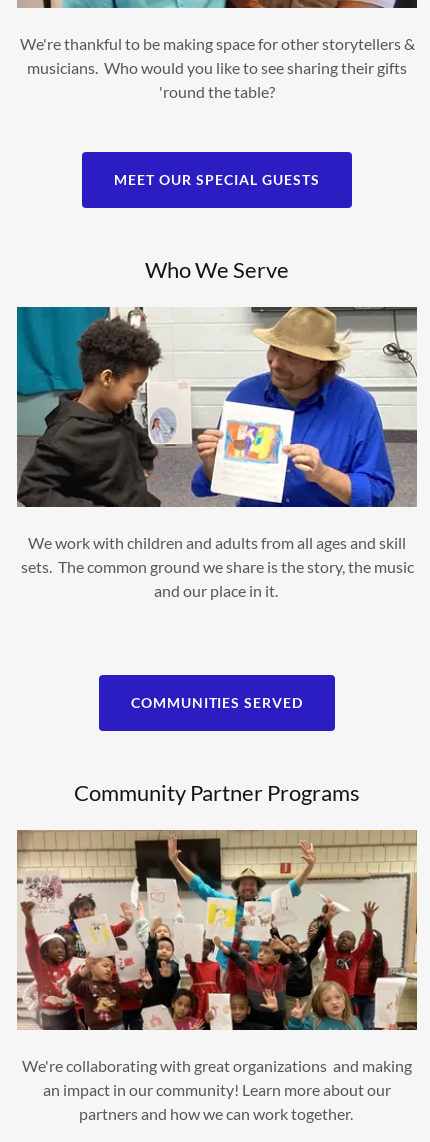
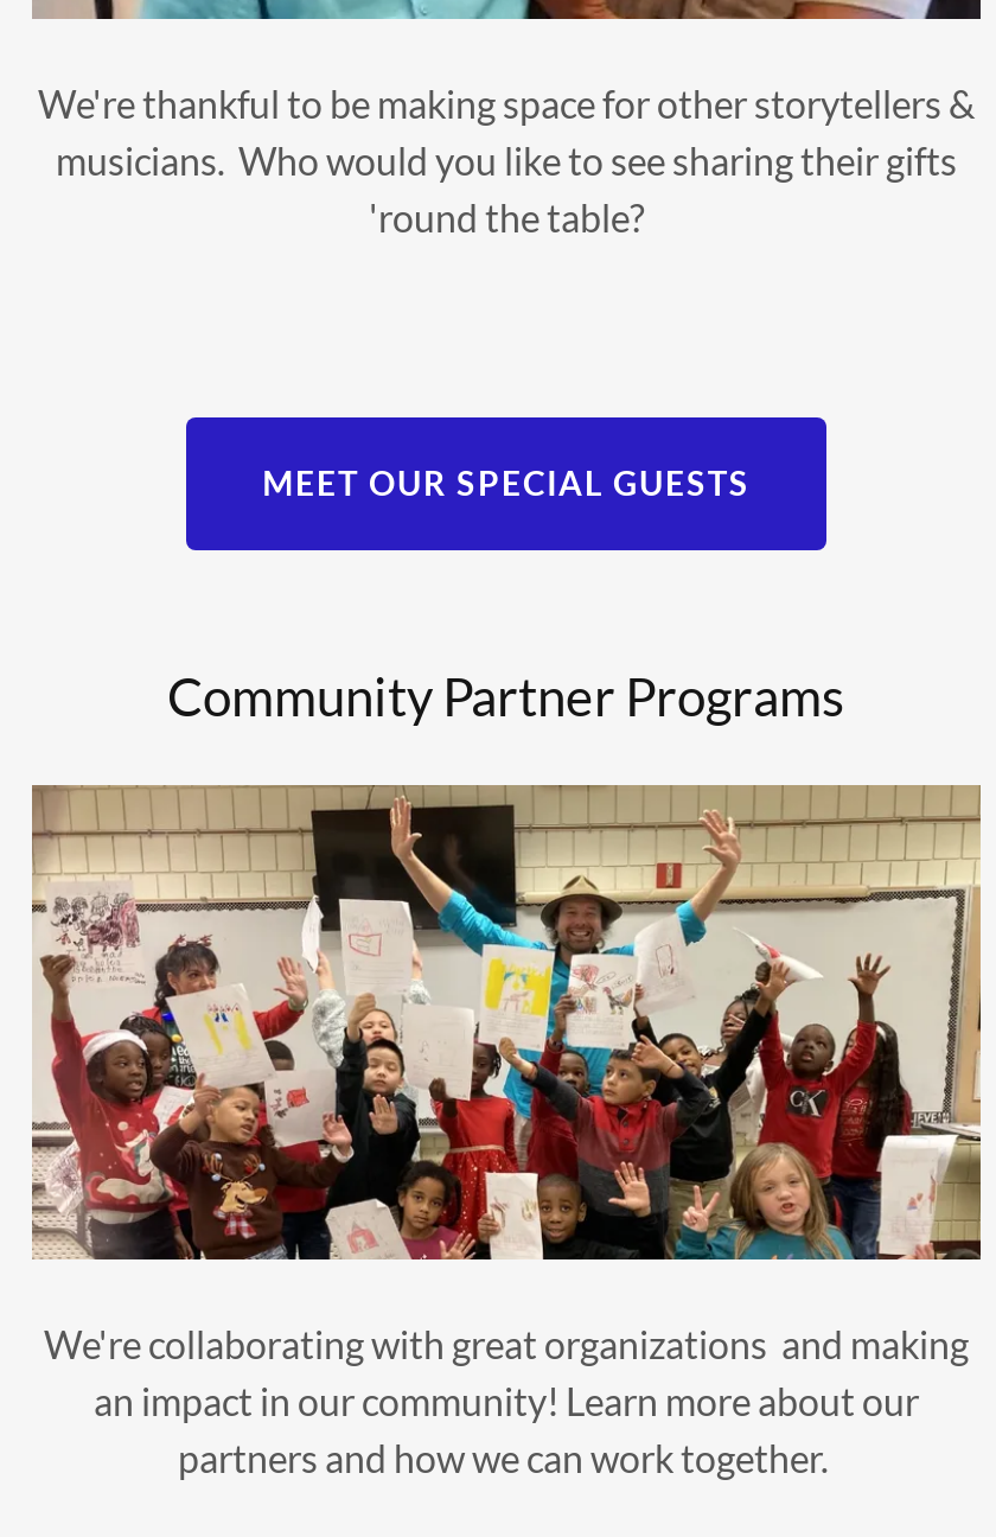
moved down: MEET OUR SPECIAL GUESTS

- Who We Serve

- [image]
- We work with children and adults from all ages and skill
- sets. The common ground we share is the story, the music
- and our place in it.

- COMMUNITIES SERVED
